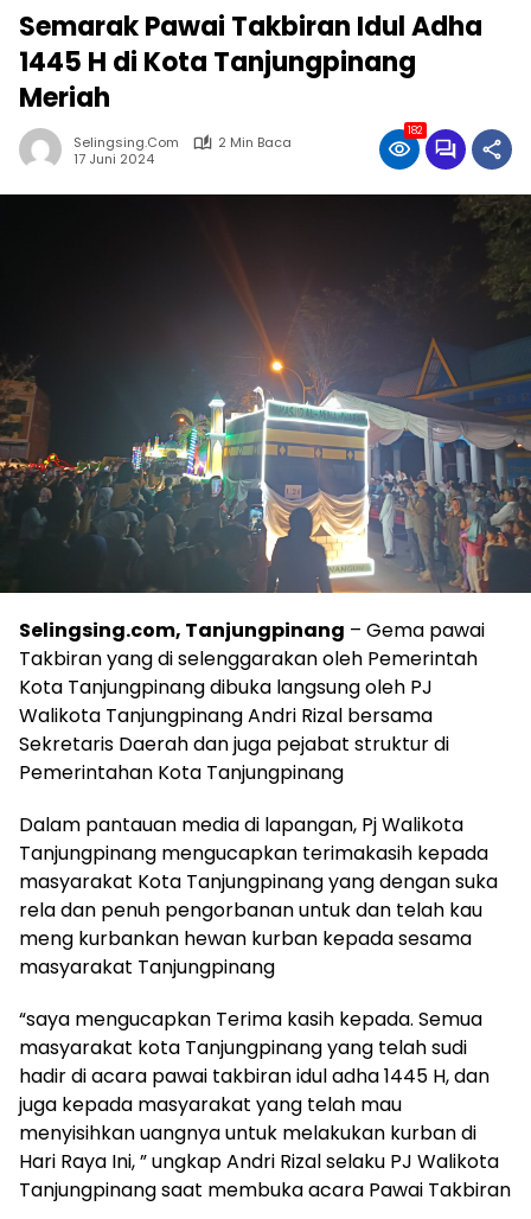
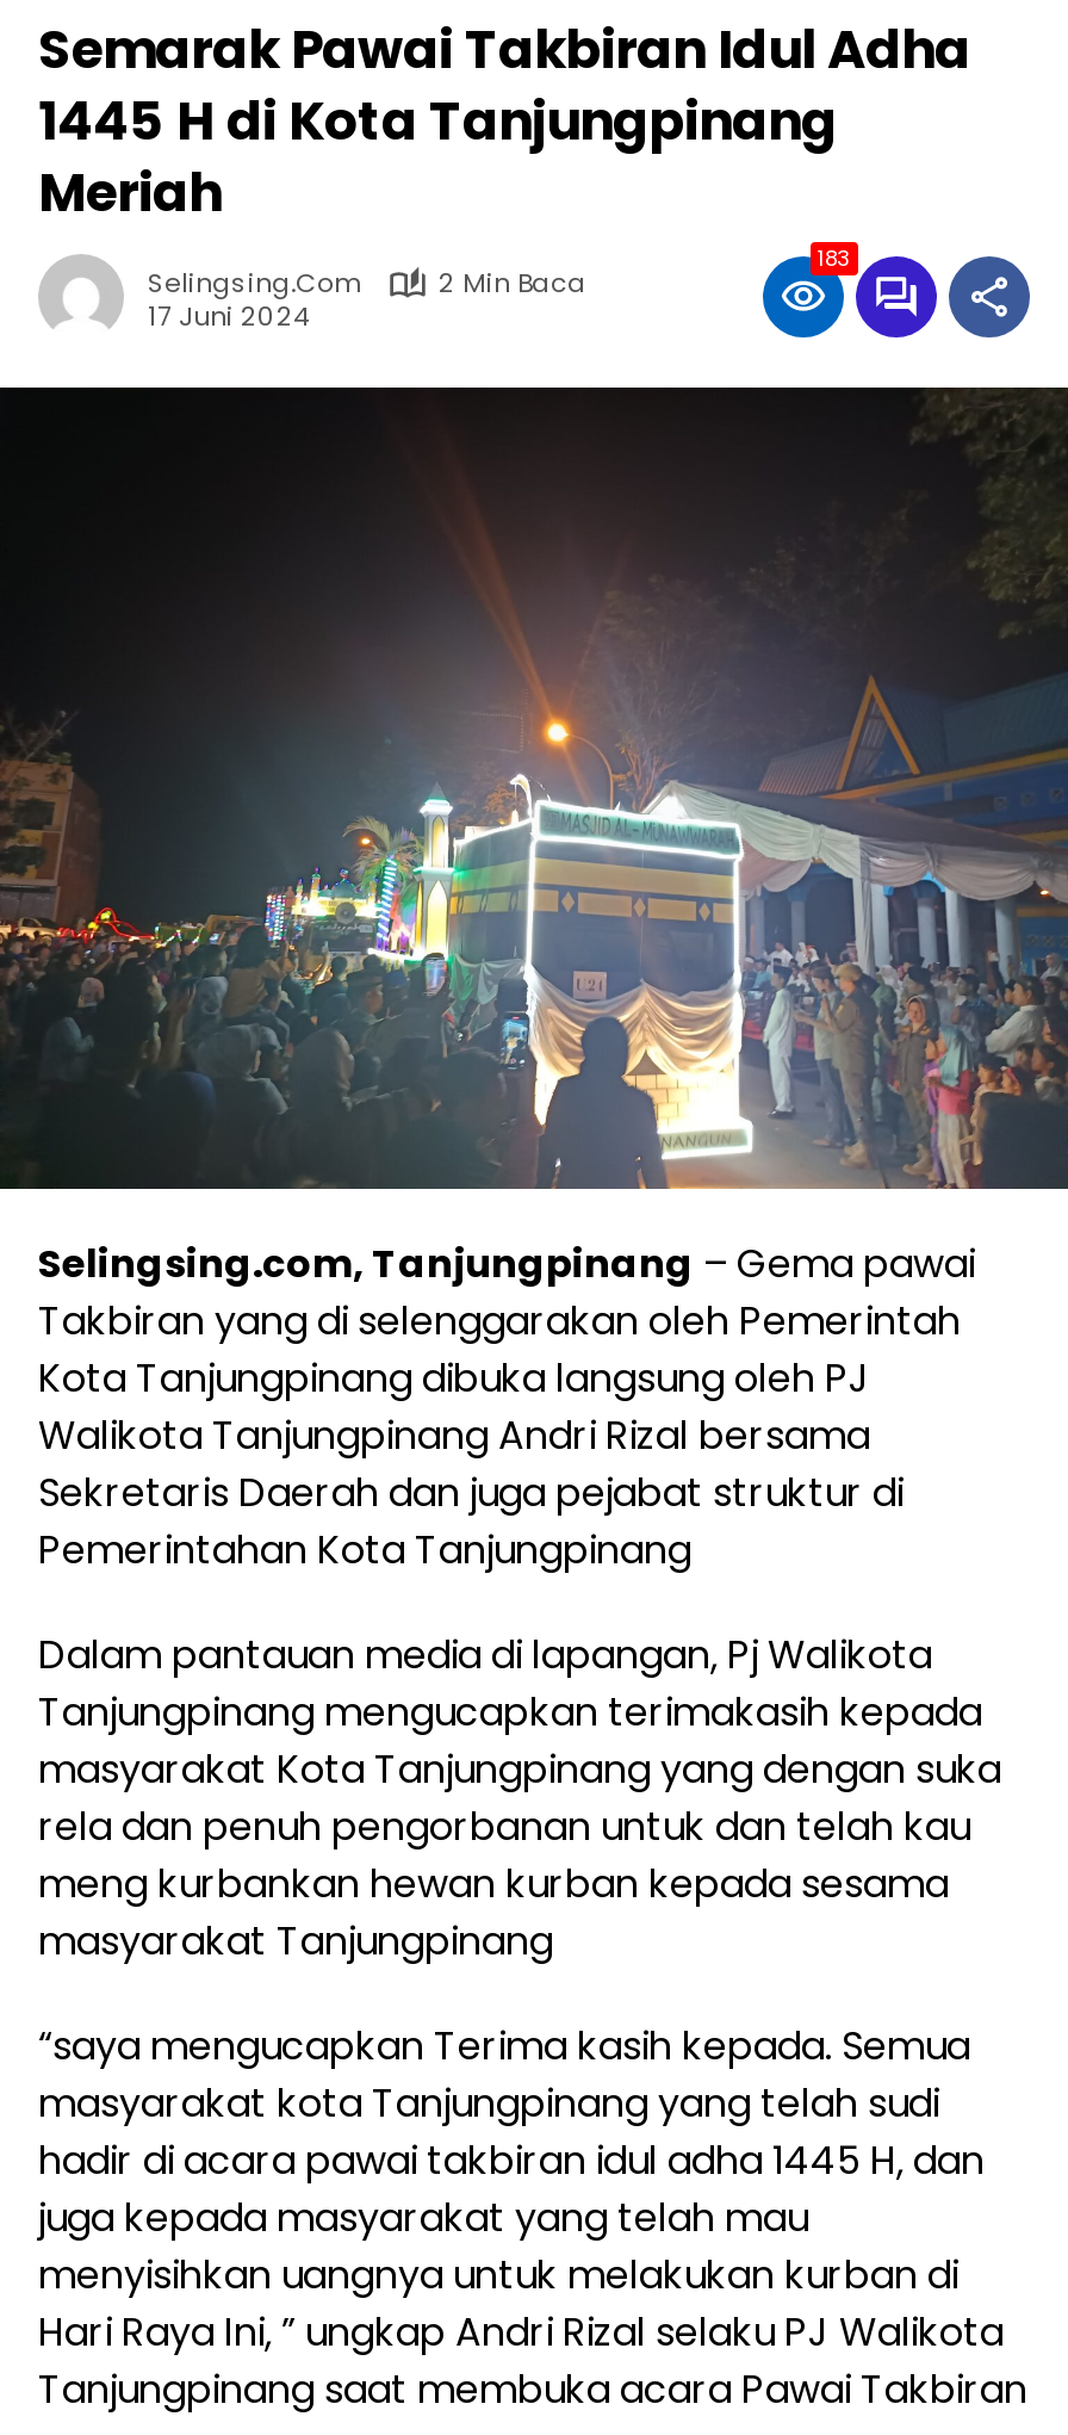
- 182
+ 183
